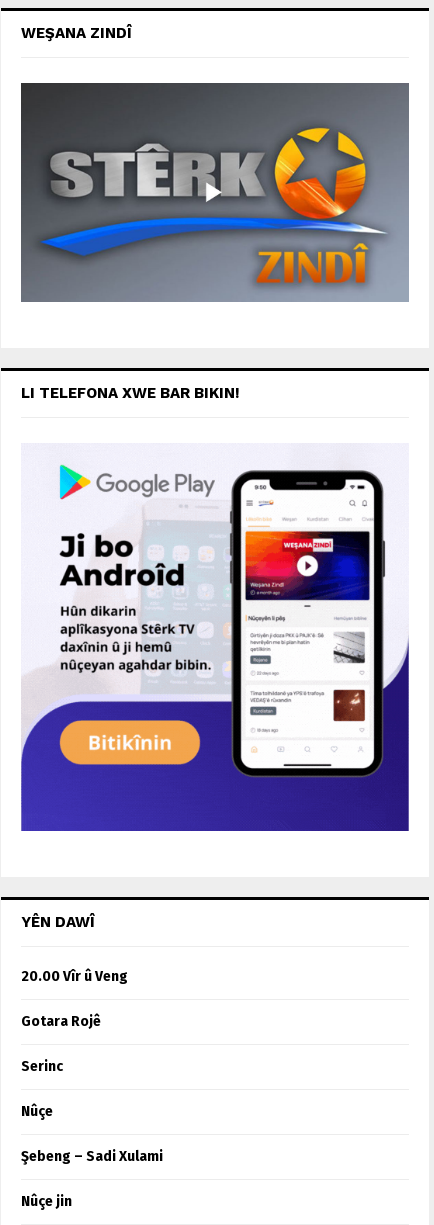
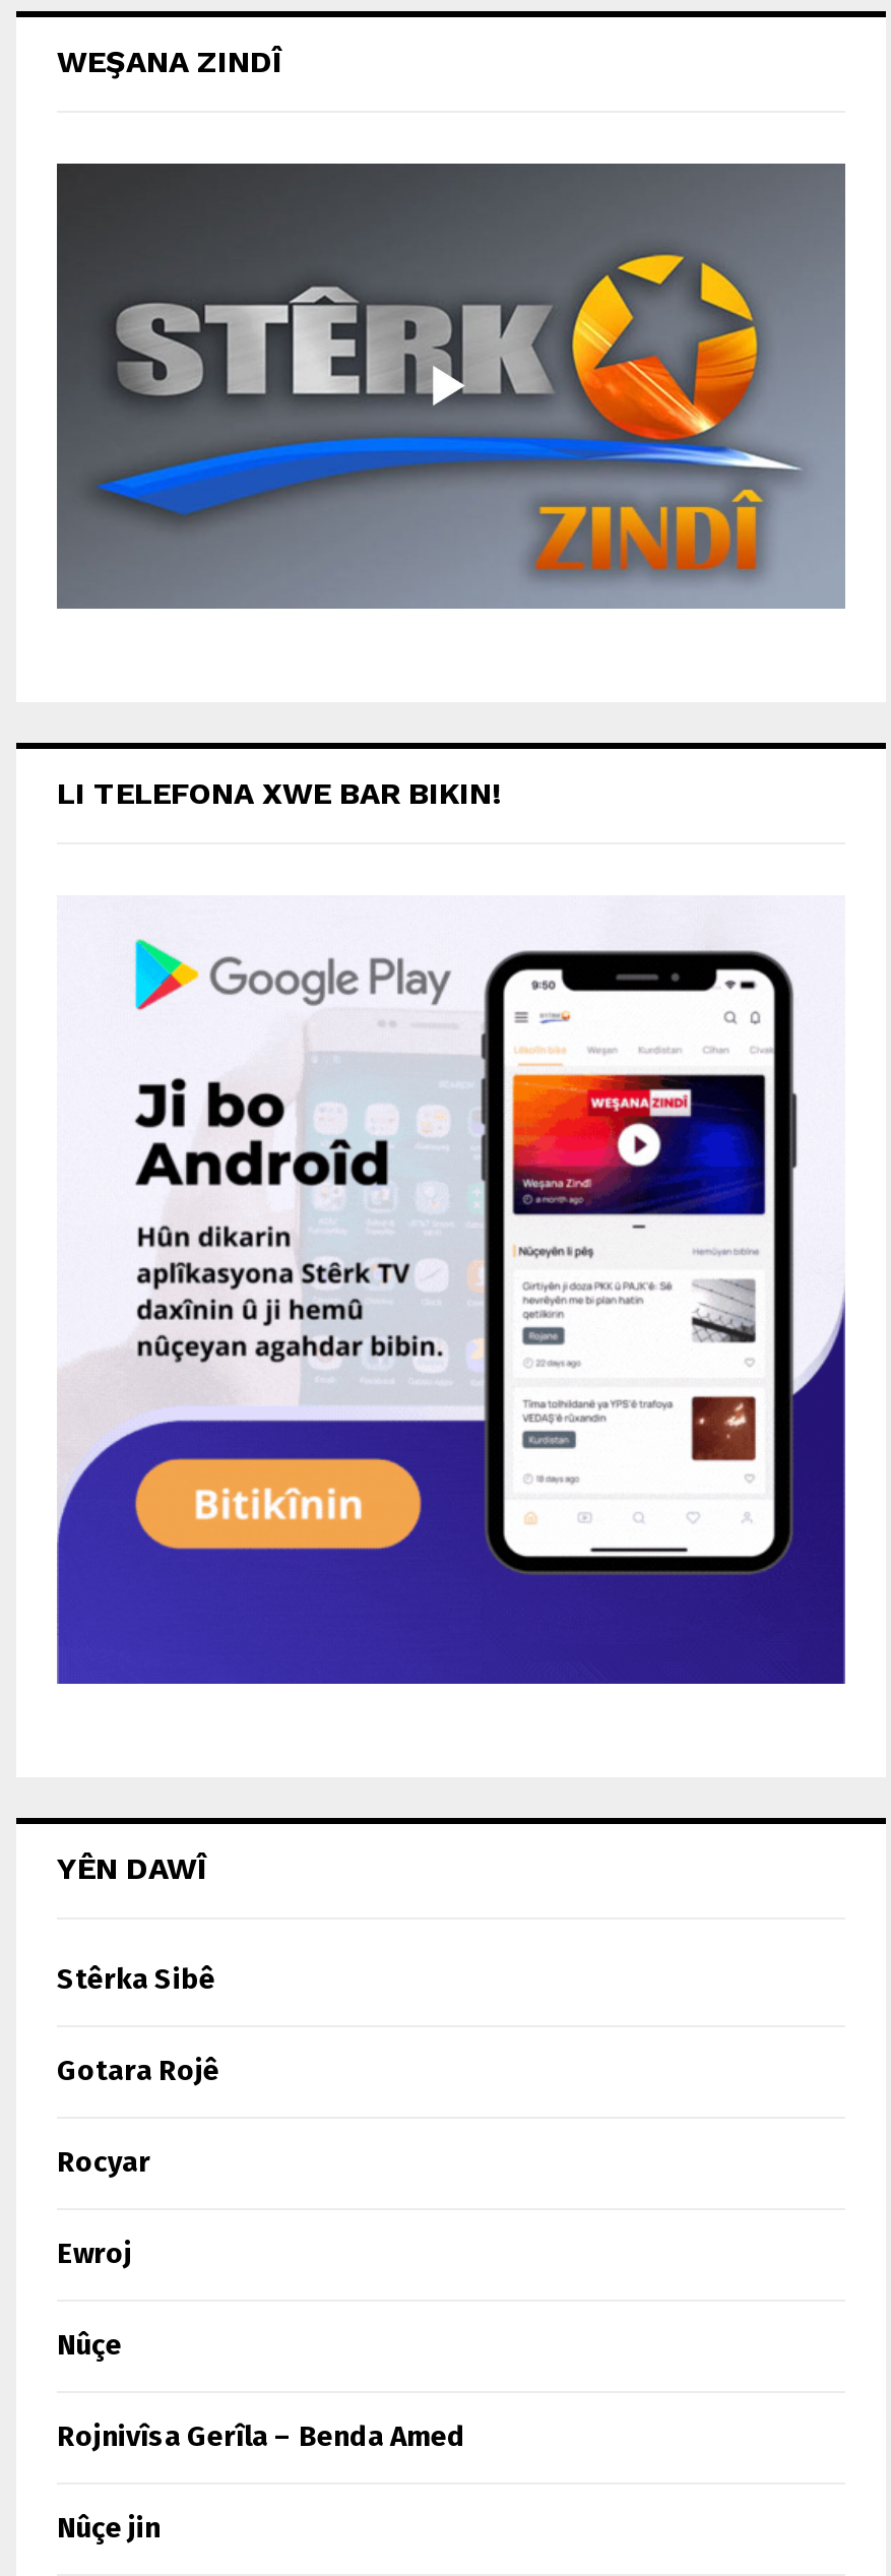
- 20.00 Vîr û Veng
+ Stêrka Sibê

- Serinc
+ Rocyar
+ Ewroj

- Şebeng – Sadi Xulami
+ Rojnivîsa Gerîla – Benda Amed
